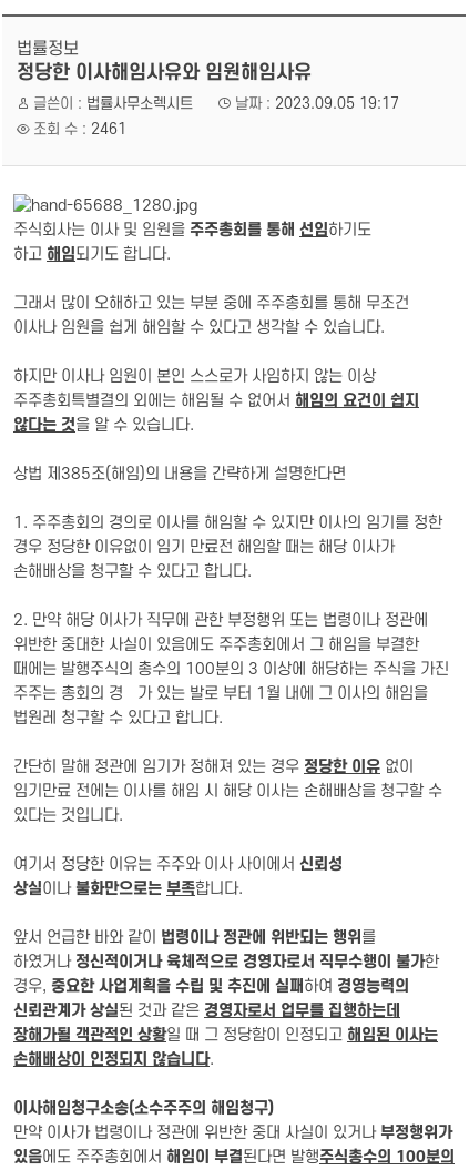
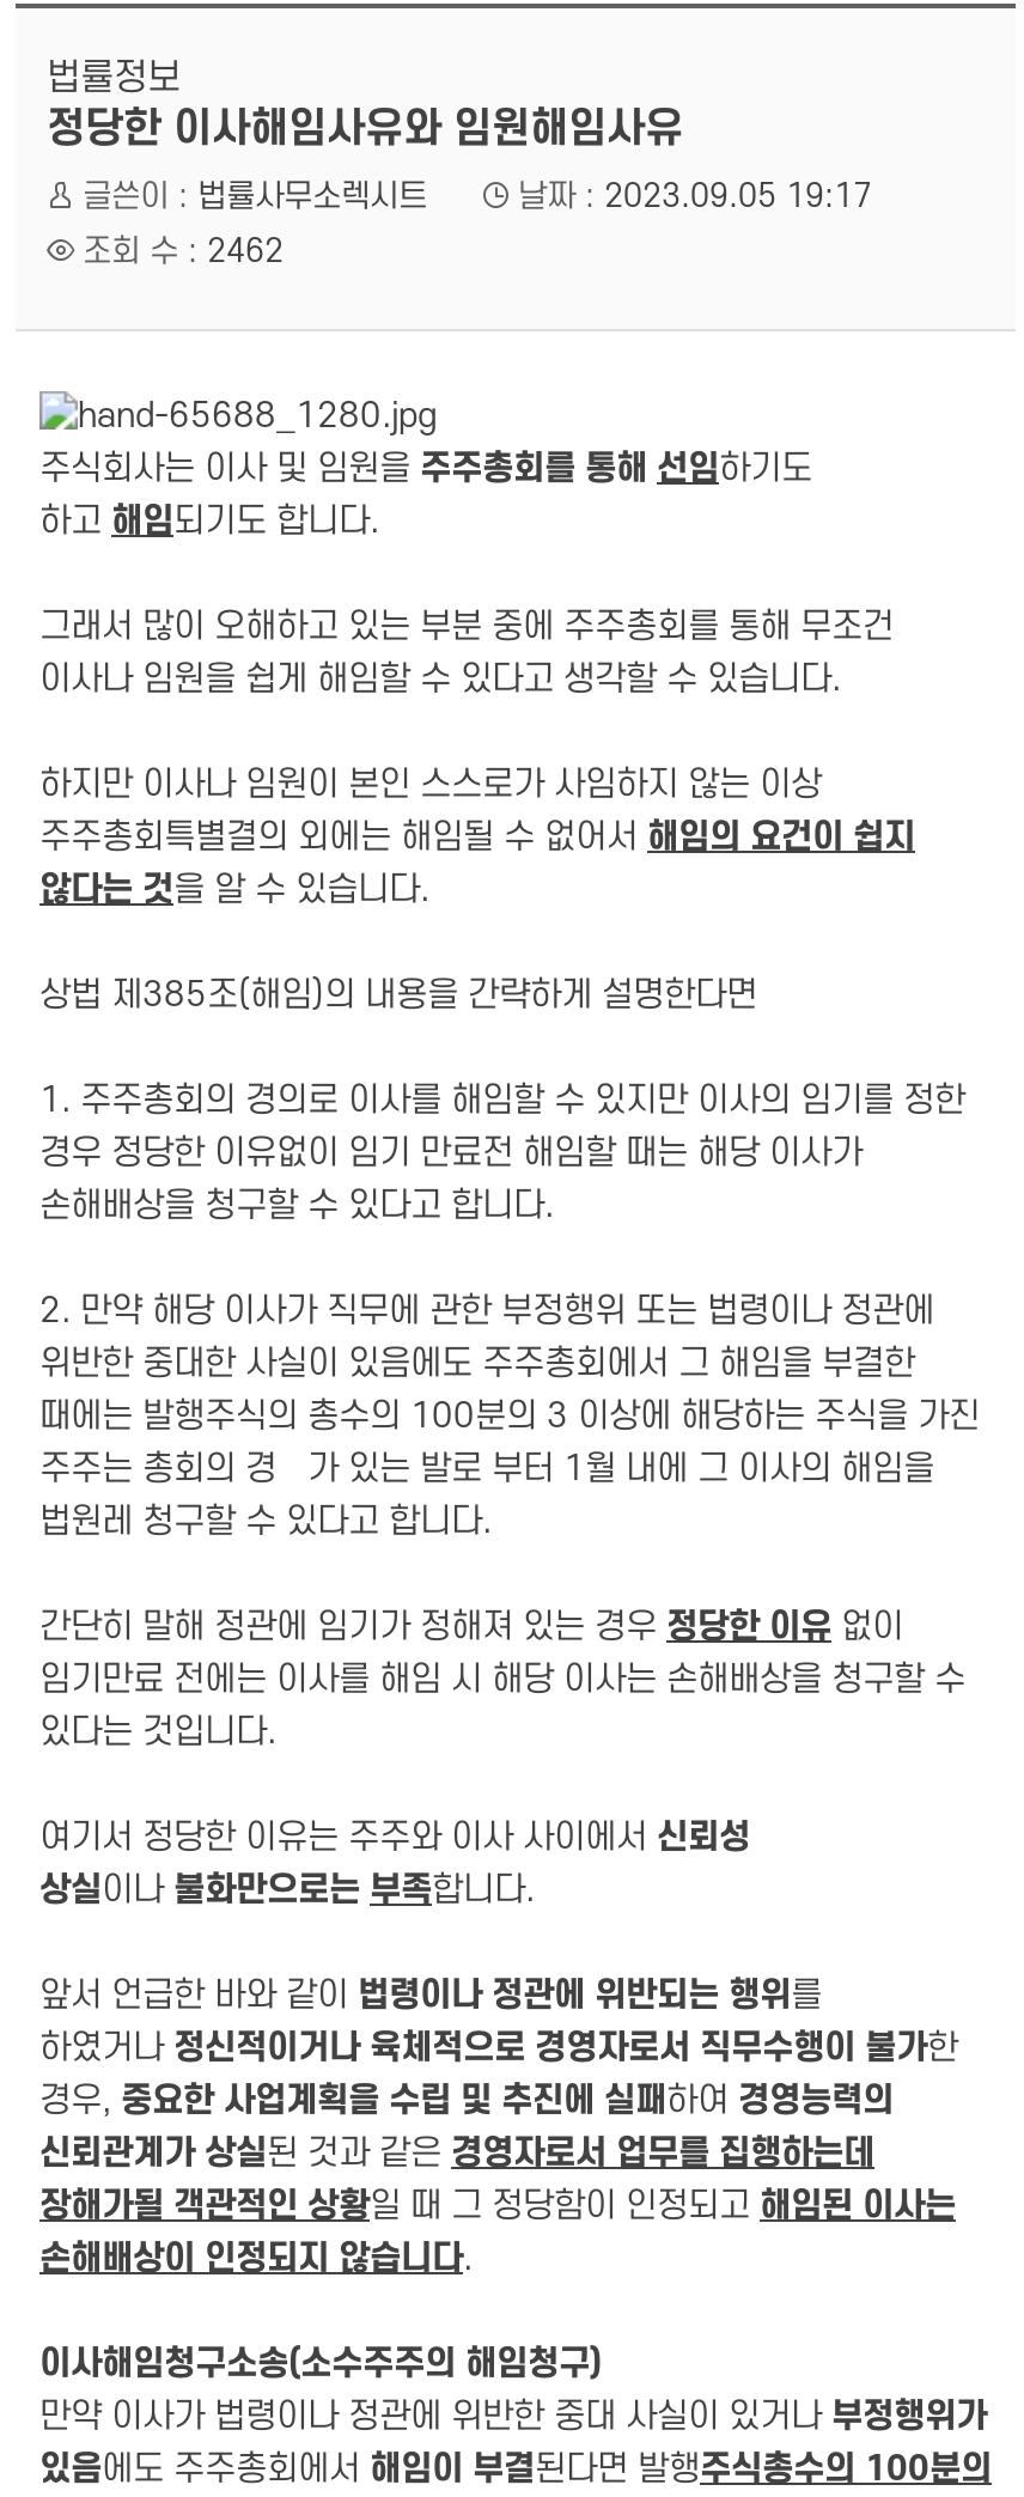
- 조회 수 : 2461
+ 조회 수 : 2462
